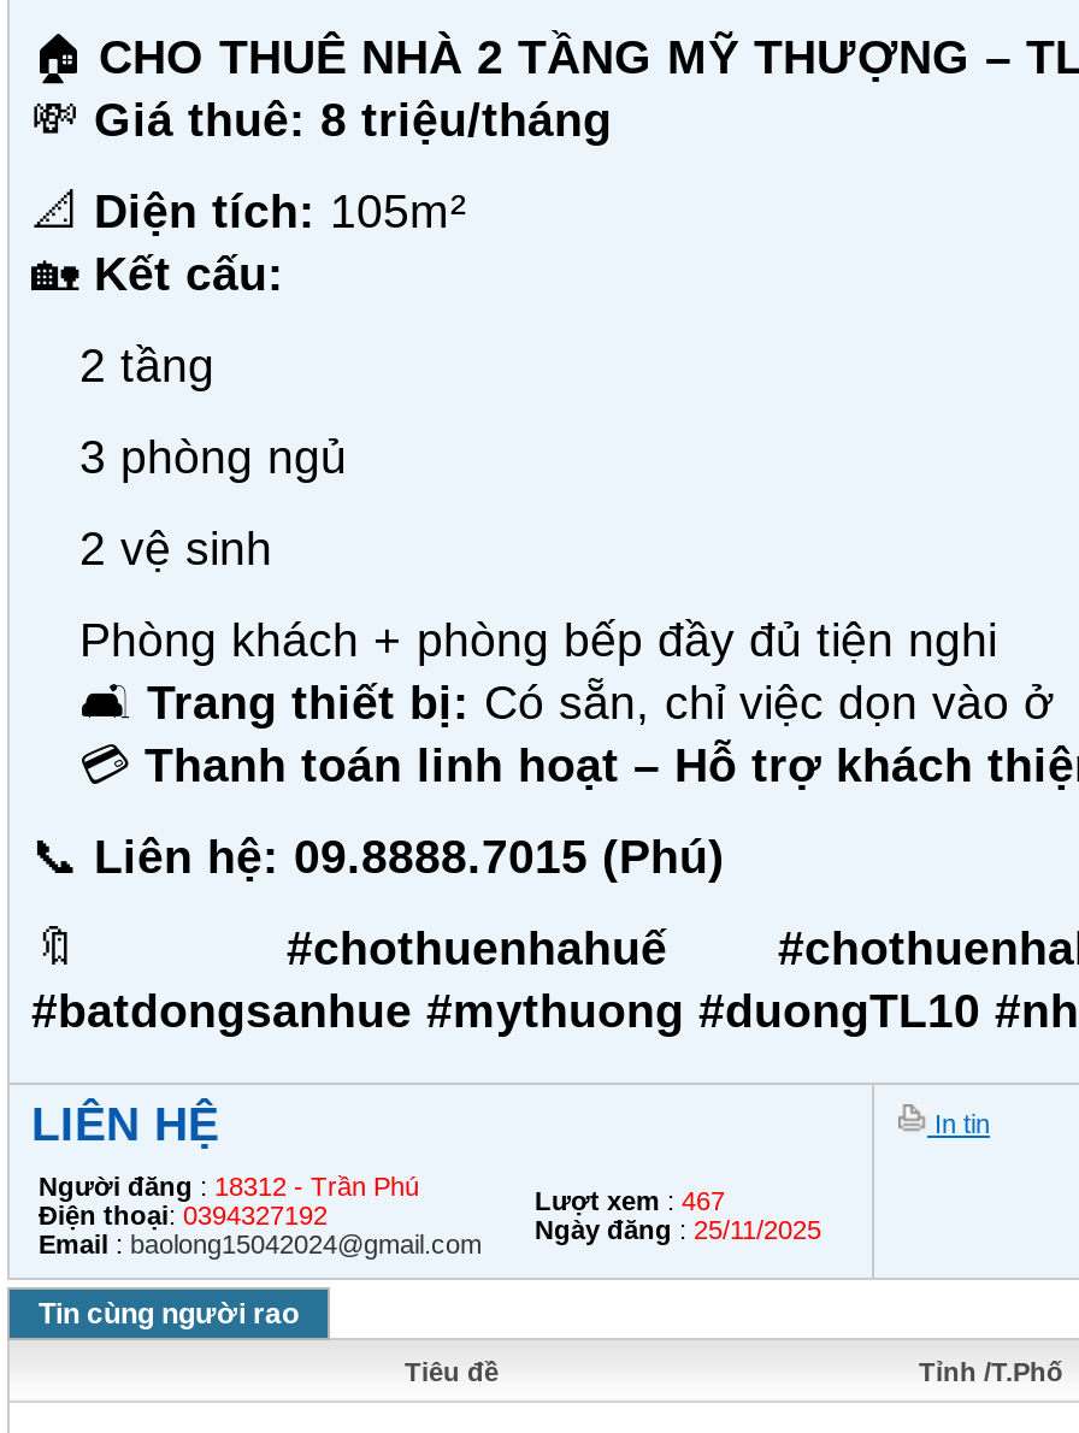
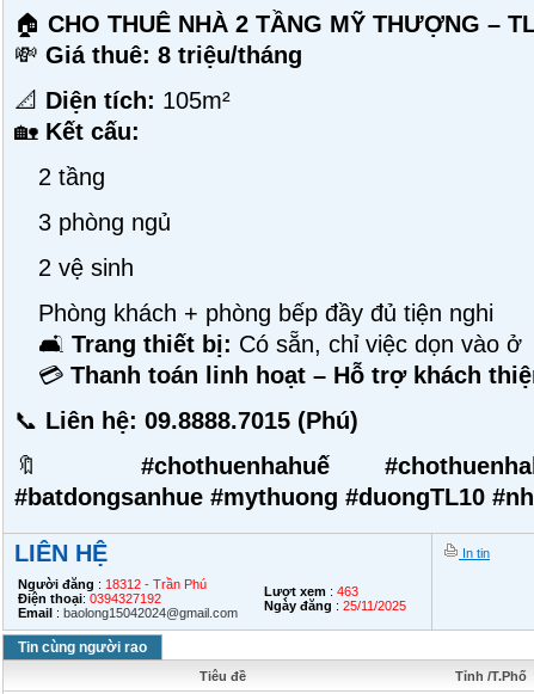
- Lượt xem: 467
+ Lượt xem: 463
